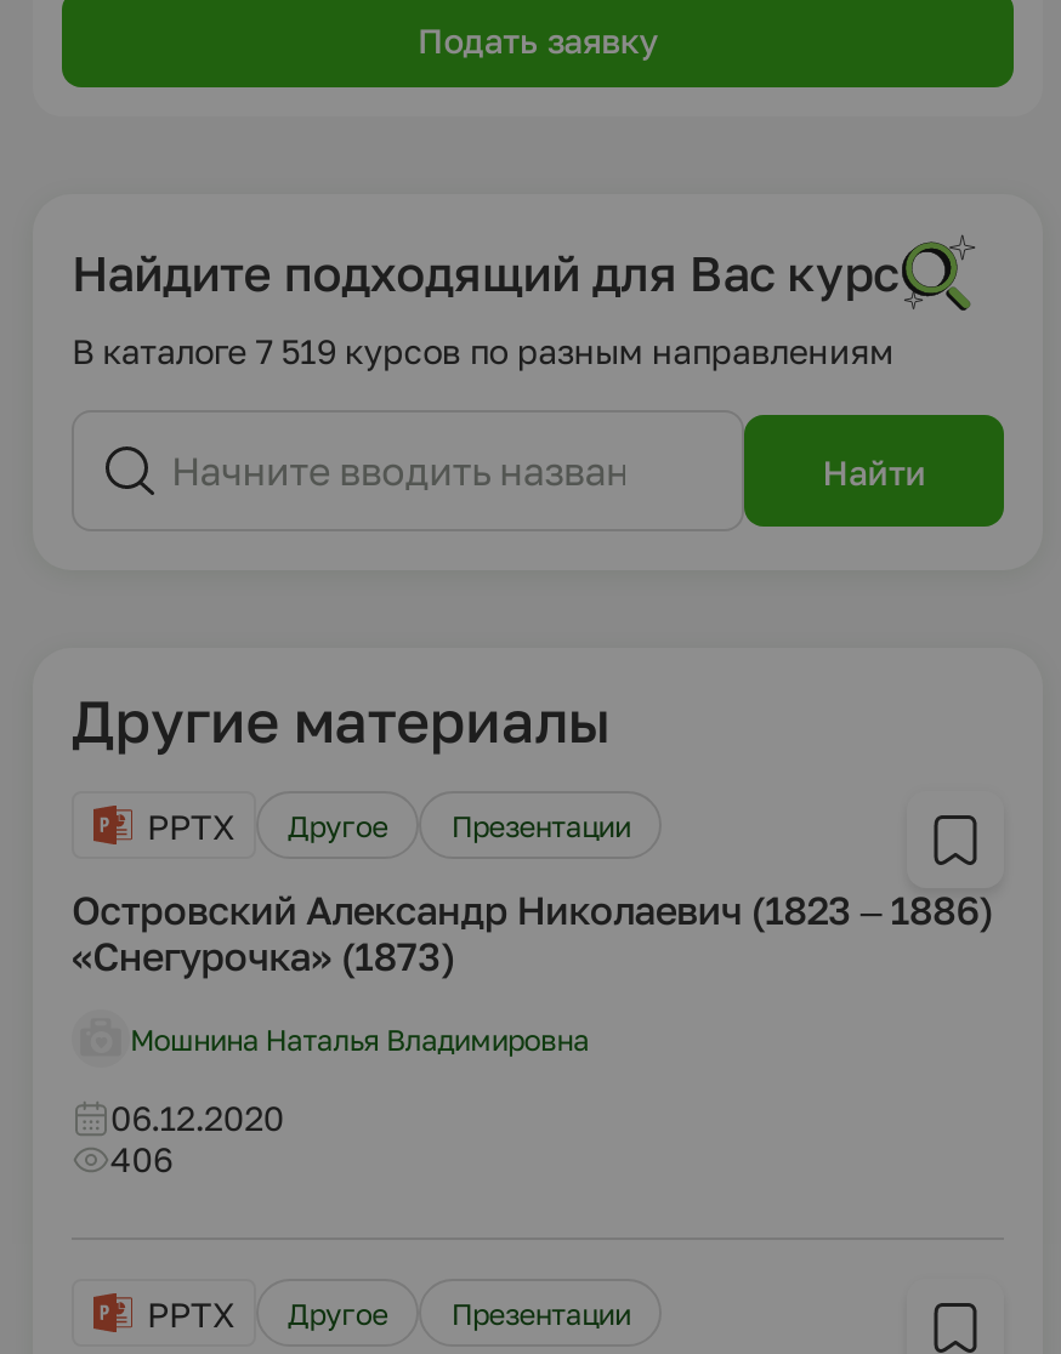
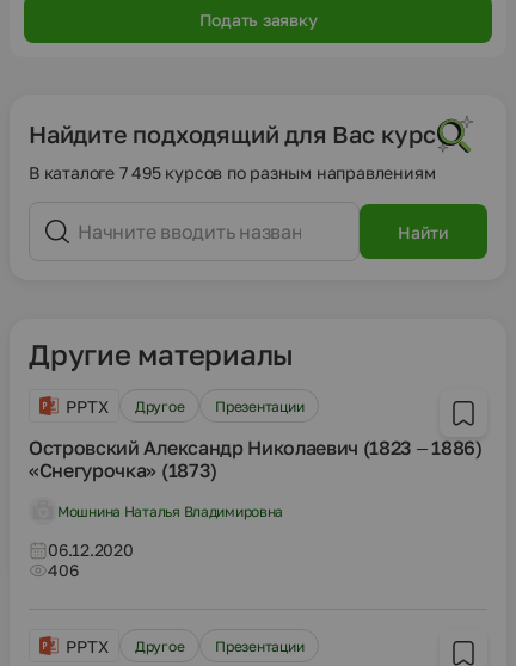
- В каталоге 7 519 курсов по разным направлениям
+ В каталоге 7 495 курсов по разным направлениям
